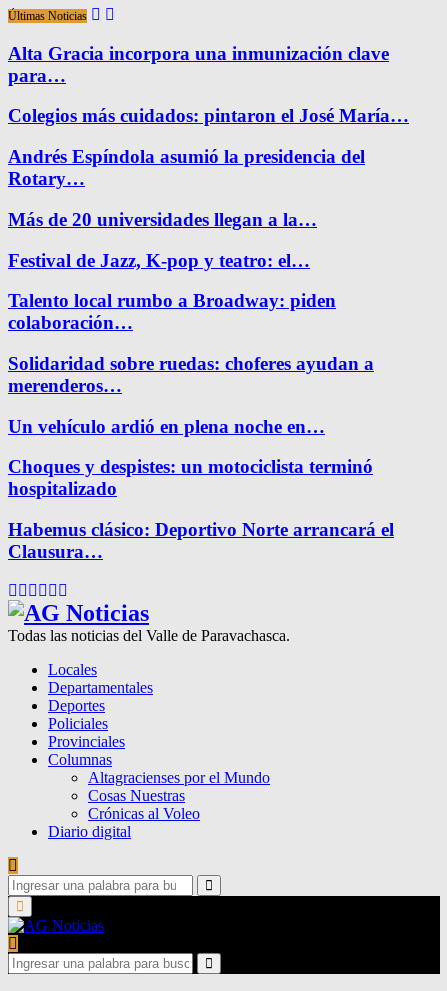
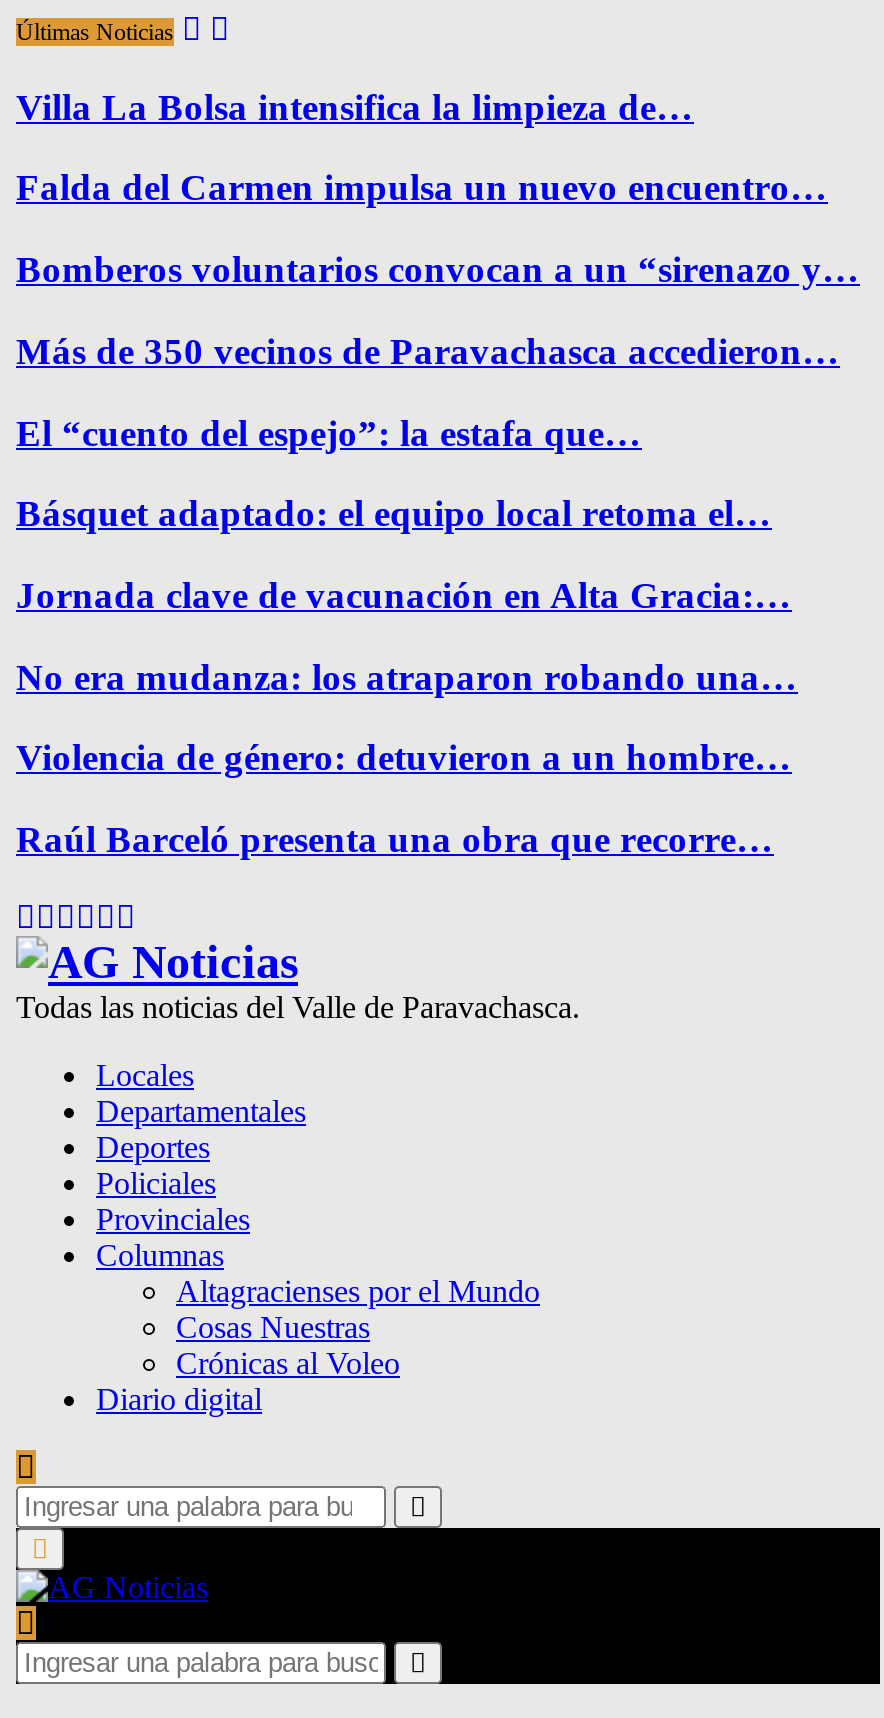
- Alta Gracia incorpora una inmunización clave
- para…
+ Villa La Bolsa intensifica la limpieza de…

- Colegios más cuidados: pintaron el José María…
+ Falda del Carmen impulsa un nuevo encuentro…

- Andrés Espíndola asumió la presidencia del
- Rotary…
+ Bomberos voluntarios convocan a un “sirenazo y…

- Más de 20 universidades llegan a la…
+ Más de 350 vecinos de Paravachasca accedieron…

- Festival de Jazz, K-pop y teatro: el…
+ El “cuento del espejo”: la estafa que…

- Talento local rumbo a Broadway: piden
- colaboración…
+ Básquet adaptado: el equipo local retoma el…

- Solidaridad sobre ruedas: choferes ayudan a
- merenderos…
+ Jornada clave de vacunación en Alta Gracia:…

- Un vehículo ardió en plena noche en…
+ No era mudanza: los atraparon robando una…

- Choques y despistes: un motociclista terminó
- hospitalizado
+ Violencia de género: detuvieron a un hombre…

- Habemus clásico: Deportivo Norte arrancará el
- Clausura…
+ Raúl Barceló presenta una obra que recorre…
